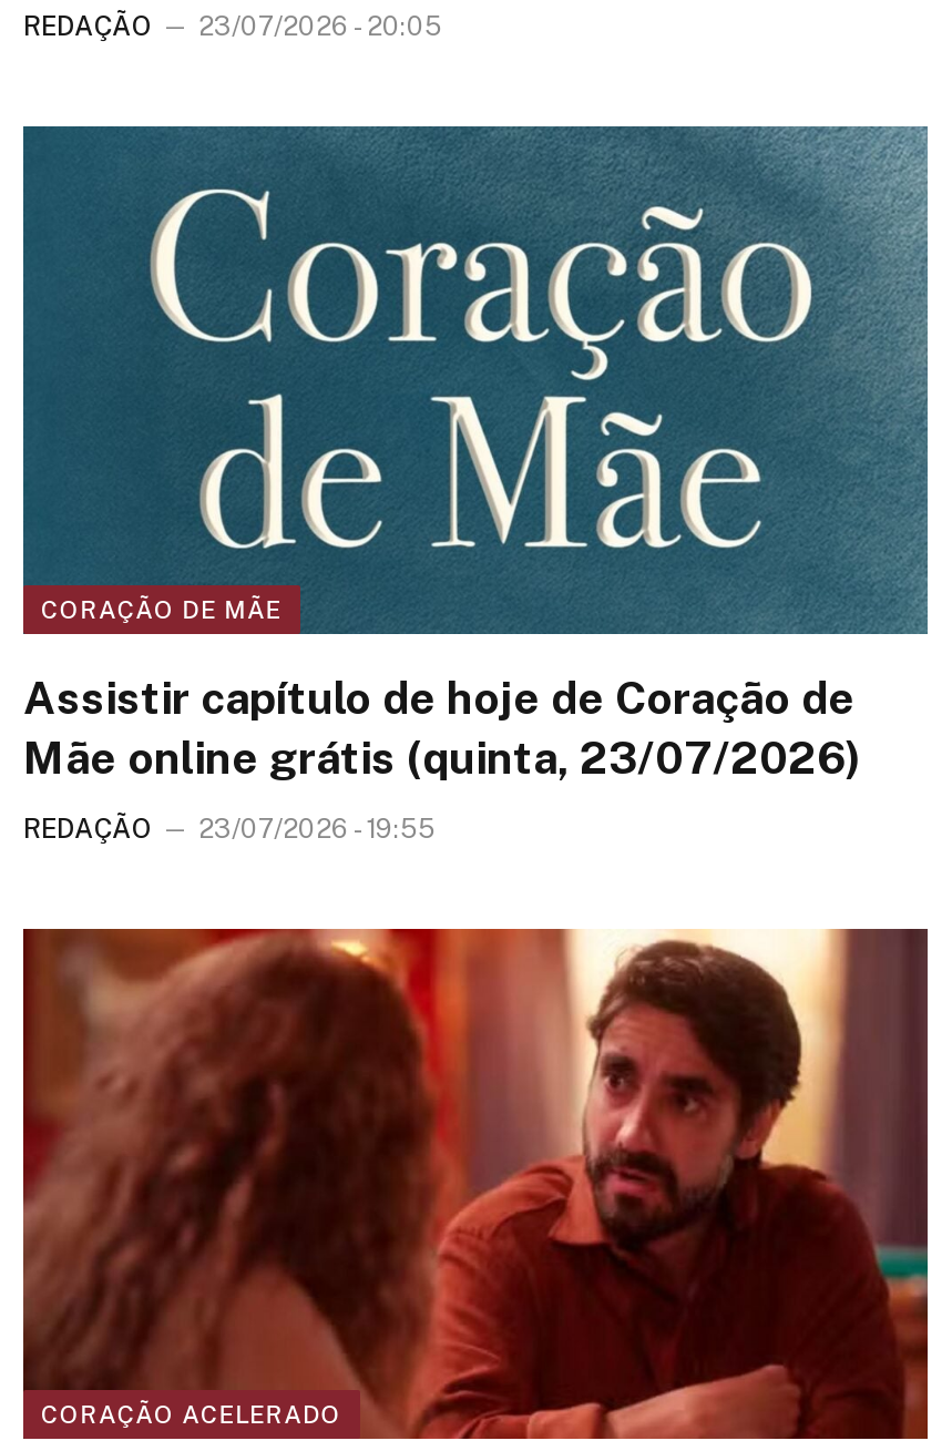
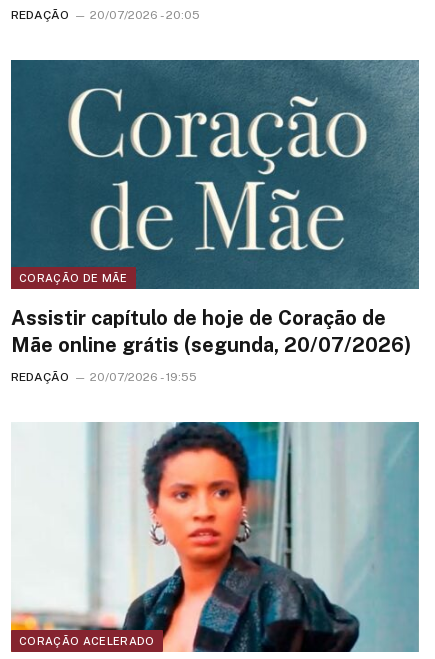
- REDAÇÃO 23/07/2026 - 20:05
+ REDAÇÃO 20/07/2026 - 20:05

- Mãe online grátis (quinta, 23/07/2026)
+ Mãe online grátis (segunda, 20/07/2026)

- REDAÇÃO 23/07/2026 - 19:55
+ REDAÇÃO 20/07/2026 - 19:55

- [image]
+ [image]
